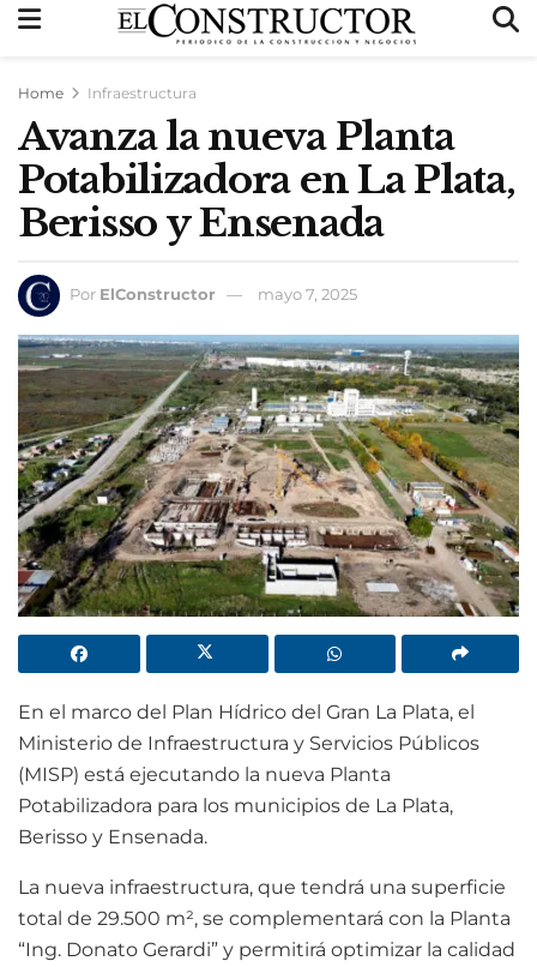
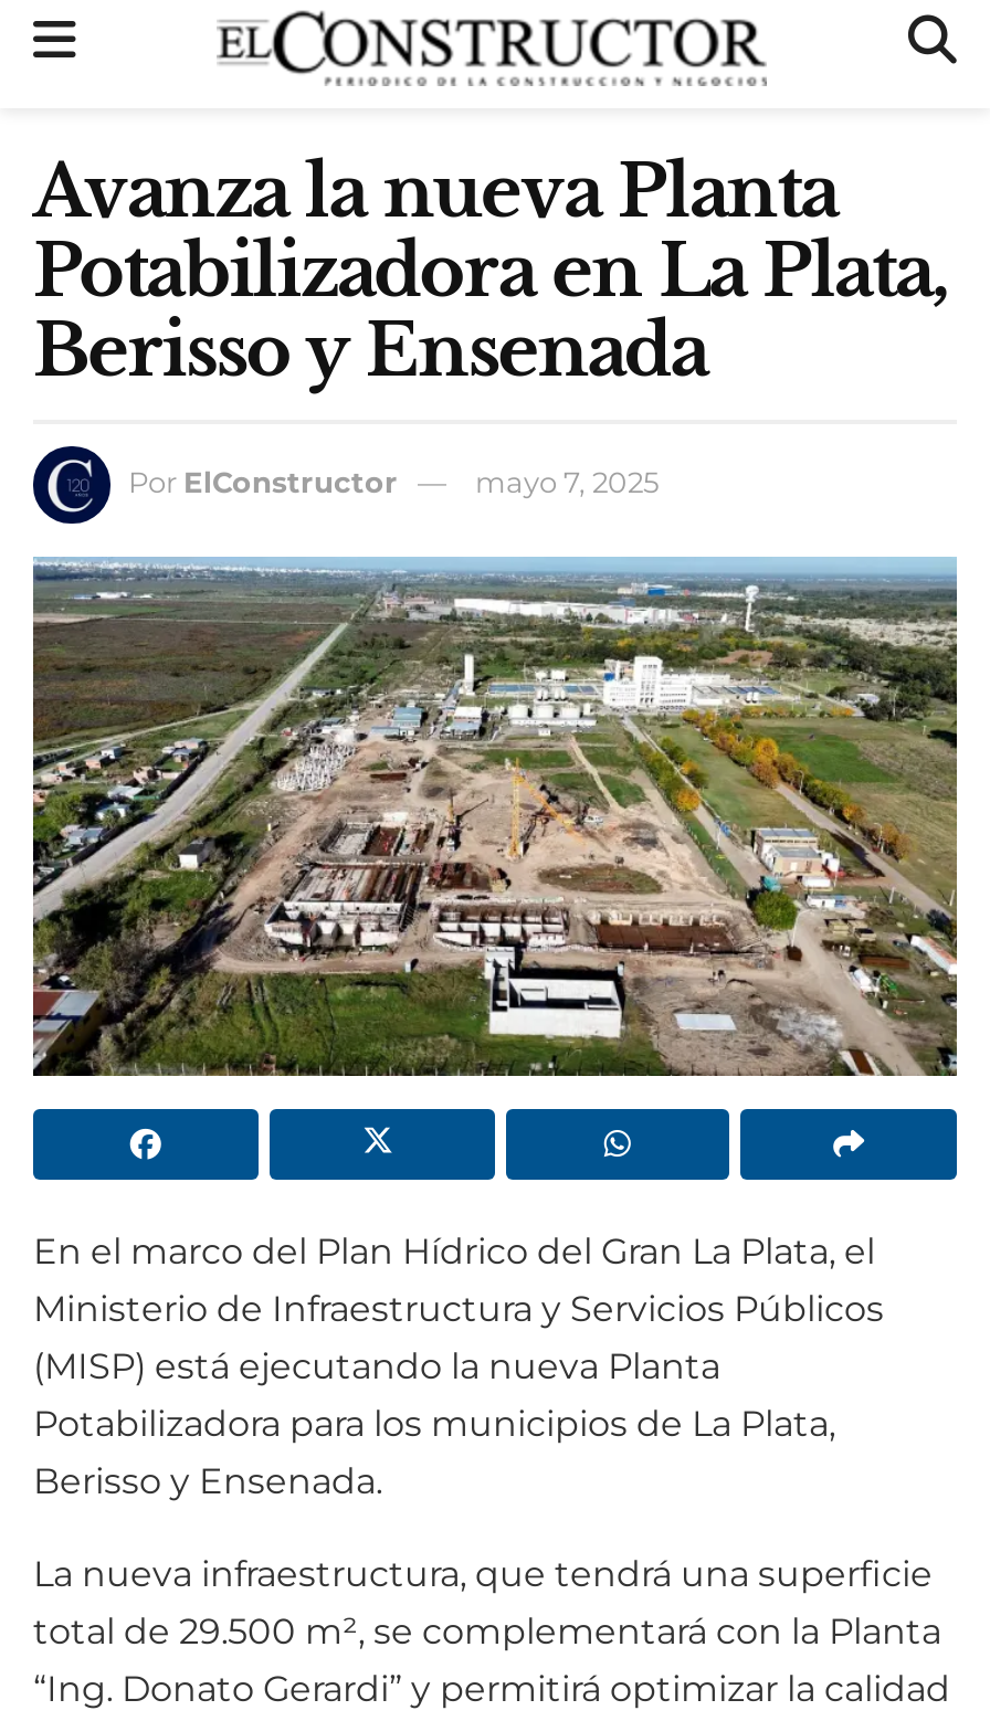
- Home
- Infraestructura
